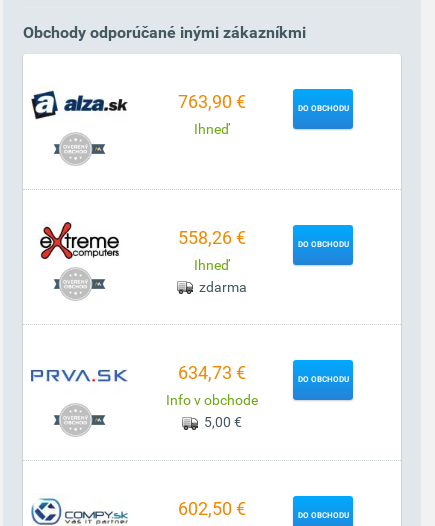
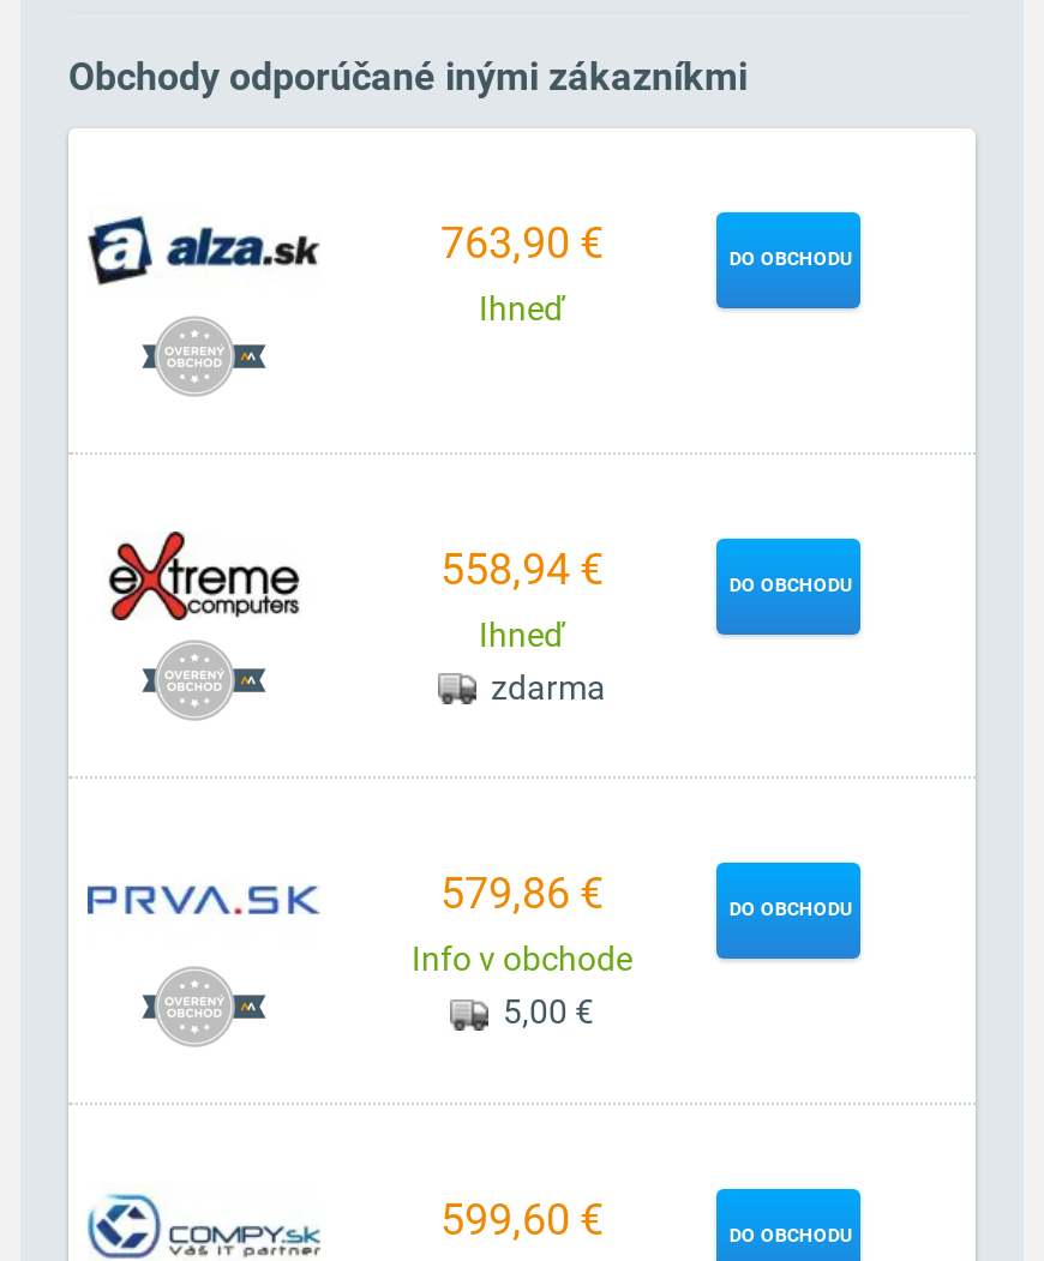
- 558,26 €
+ 558,94 €

- 634,73 €
+ 579,86 €

- 602,50 €
+ 599,60 €
